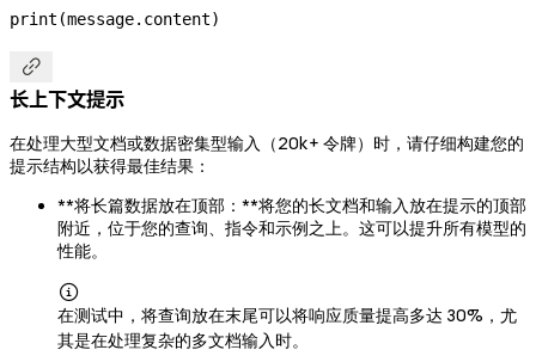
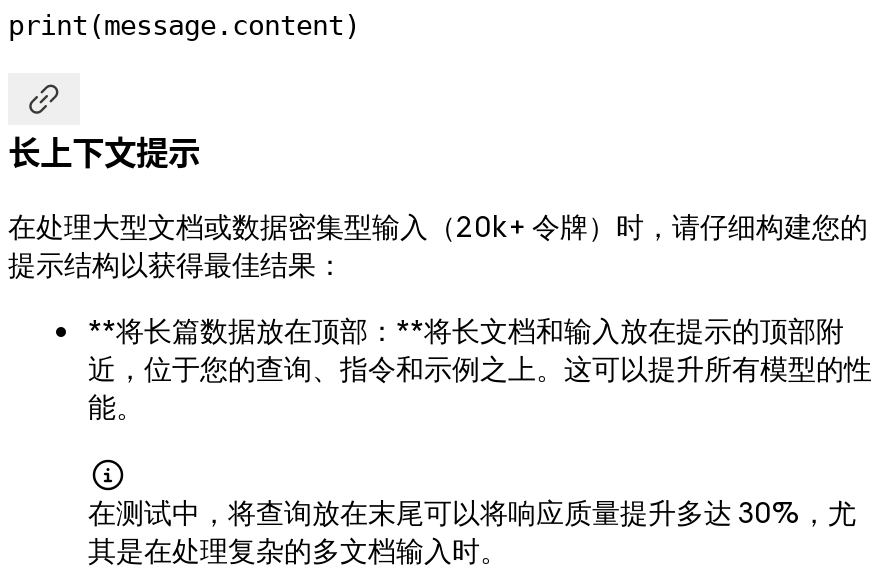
- **将长篇数据放在顶部：**将您的长文档和输入放在提示的顶部
- 附近，位于您的查询、指令和示例之上。这可以提升所有模型的
- 性能。
+ **将长篇数据放在顶部：**将长文档和输入放在提示的顶部附
+ 近，位于您的查询、指令和示例之上。这可以提升所有模型的性
+ 能。

- 在测试中，将查询放在末尾可以将响应质量提高多达 30%，尤
+ 在测试中，将查询放在末尾可以将响应质量提升多达 30%，尤
